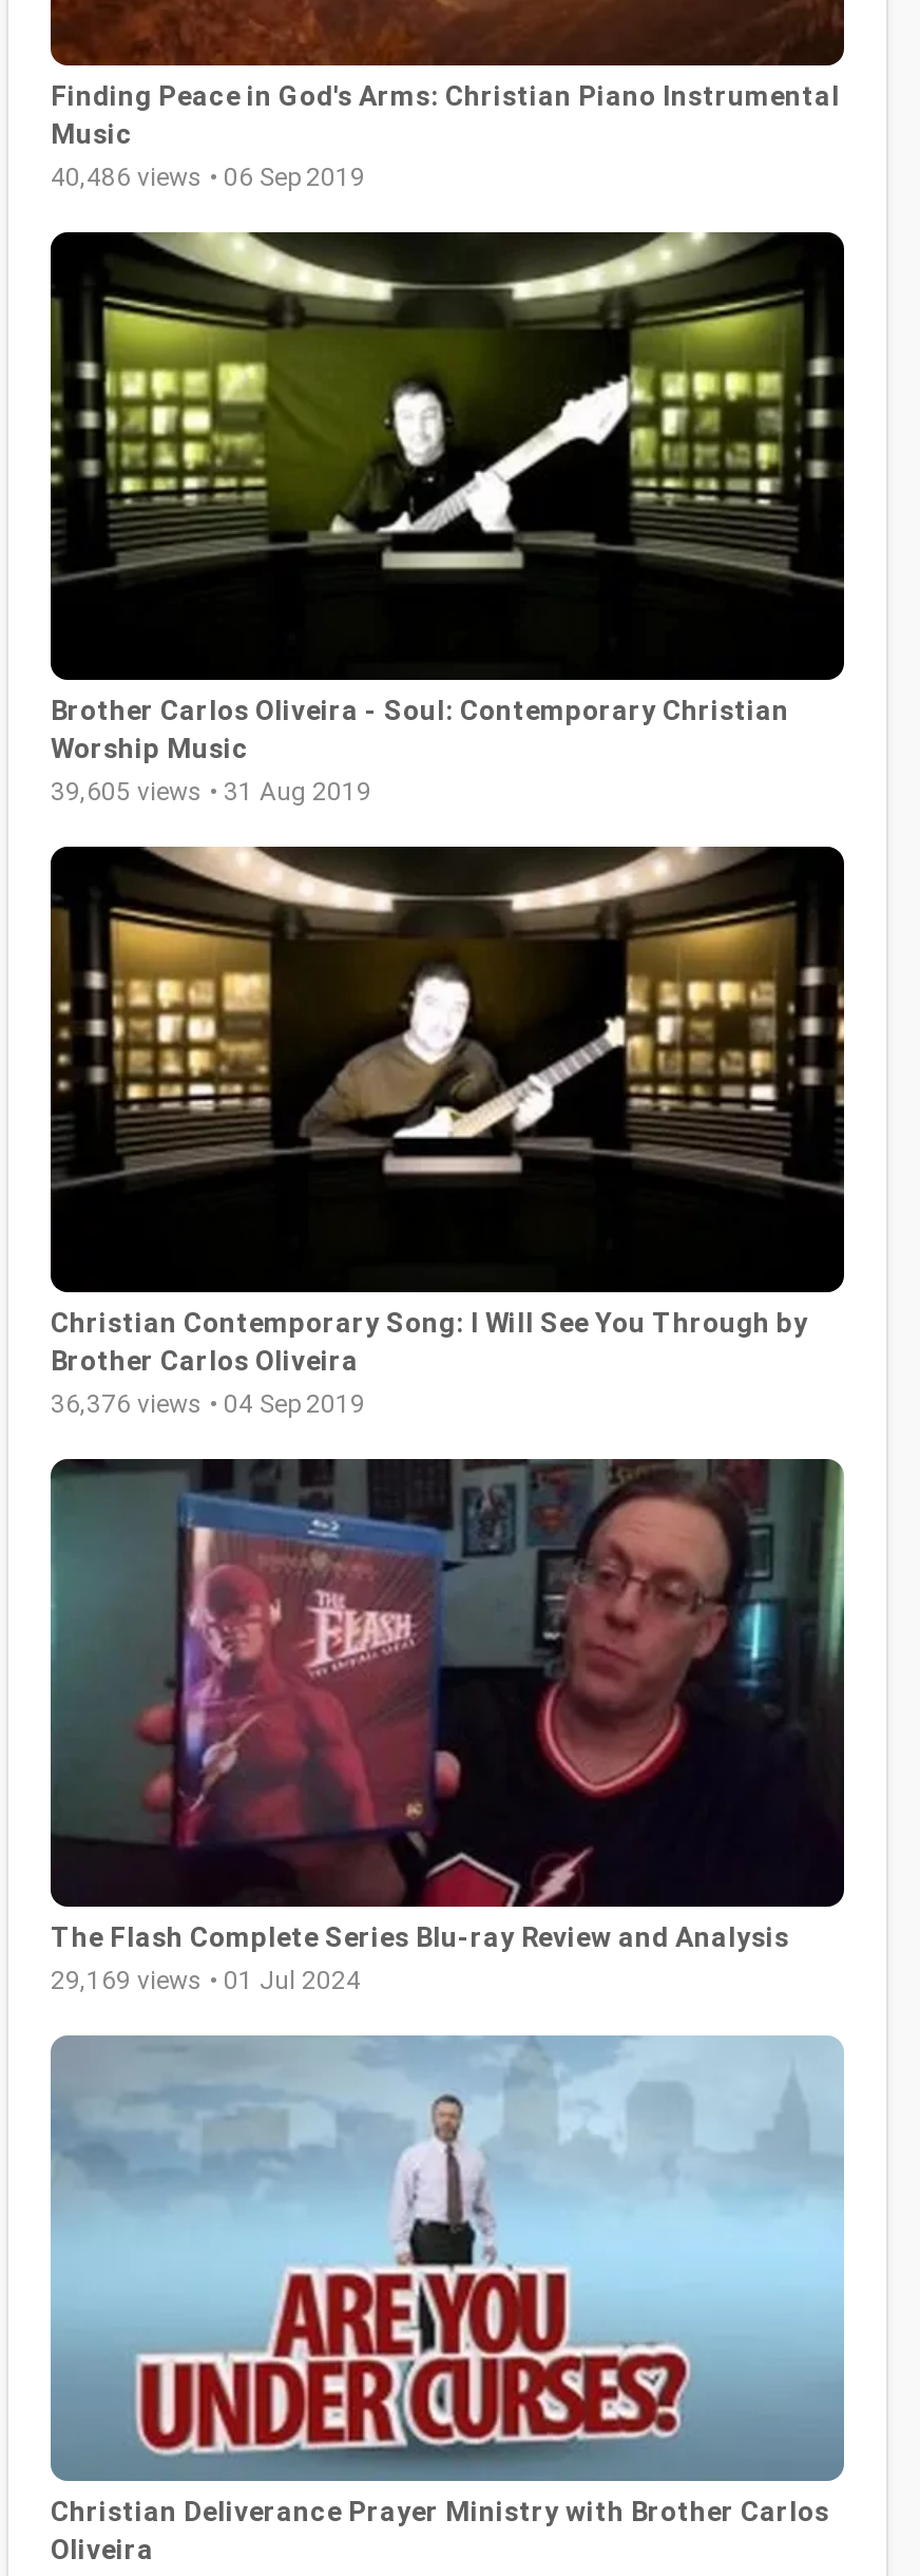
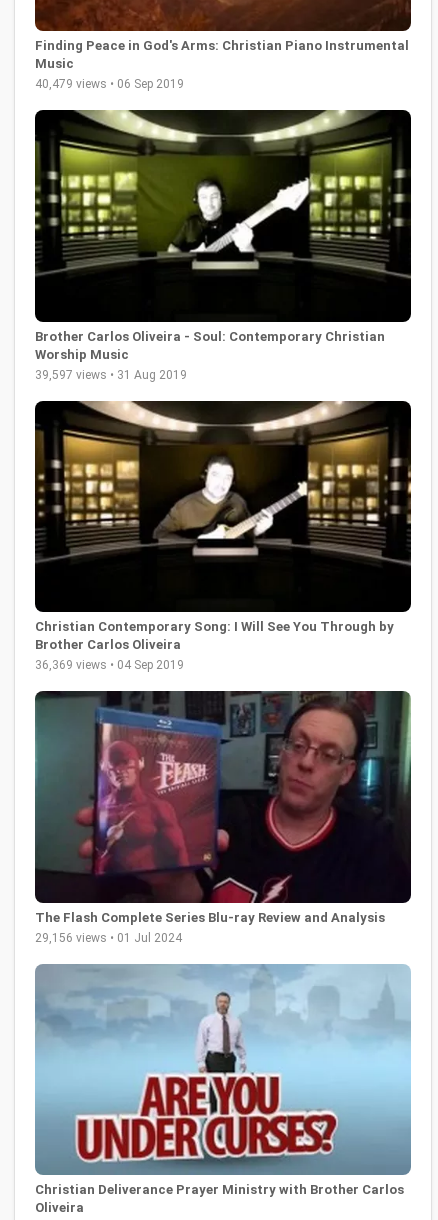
- 40,486 views • 06 Sep 2019
+ 40,479 views • 06 Sep 2019

- 39,605 views • 31 Aug 2019
+ 39,597 views • 31 Aug 2019

- 36,376 views • 04 Sep 2019
+ 36,369 views • 04 Sep 2019

- 29,169 views • 01 Jul 2024
+ 29,156 views • 01 Jul 2024
